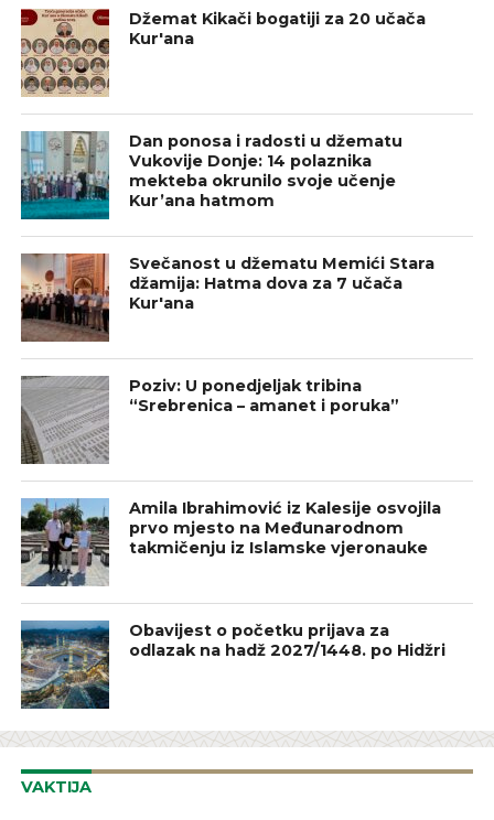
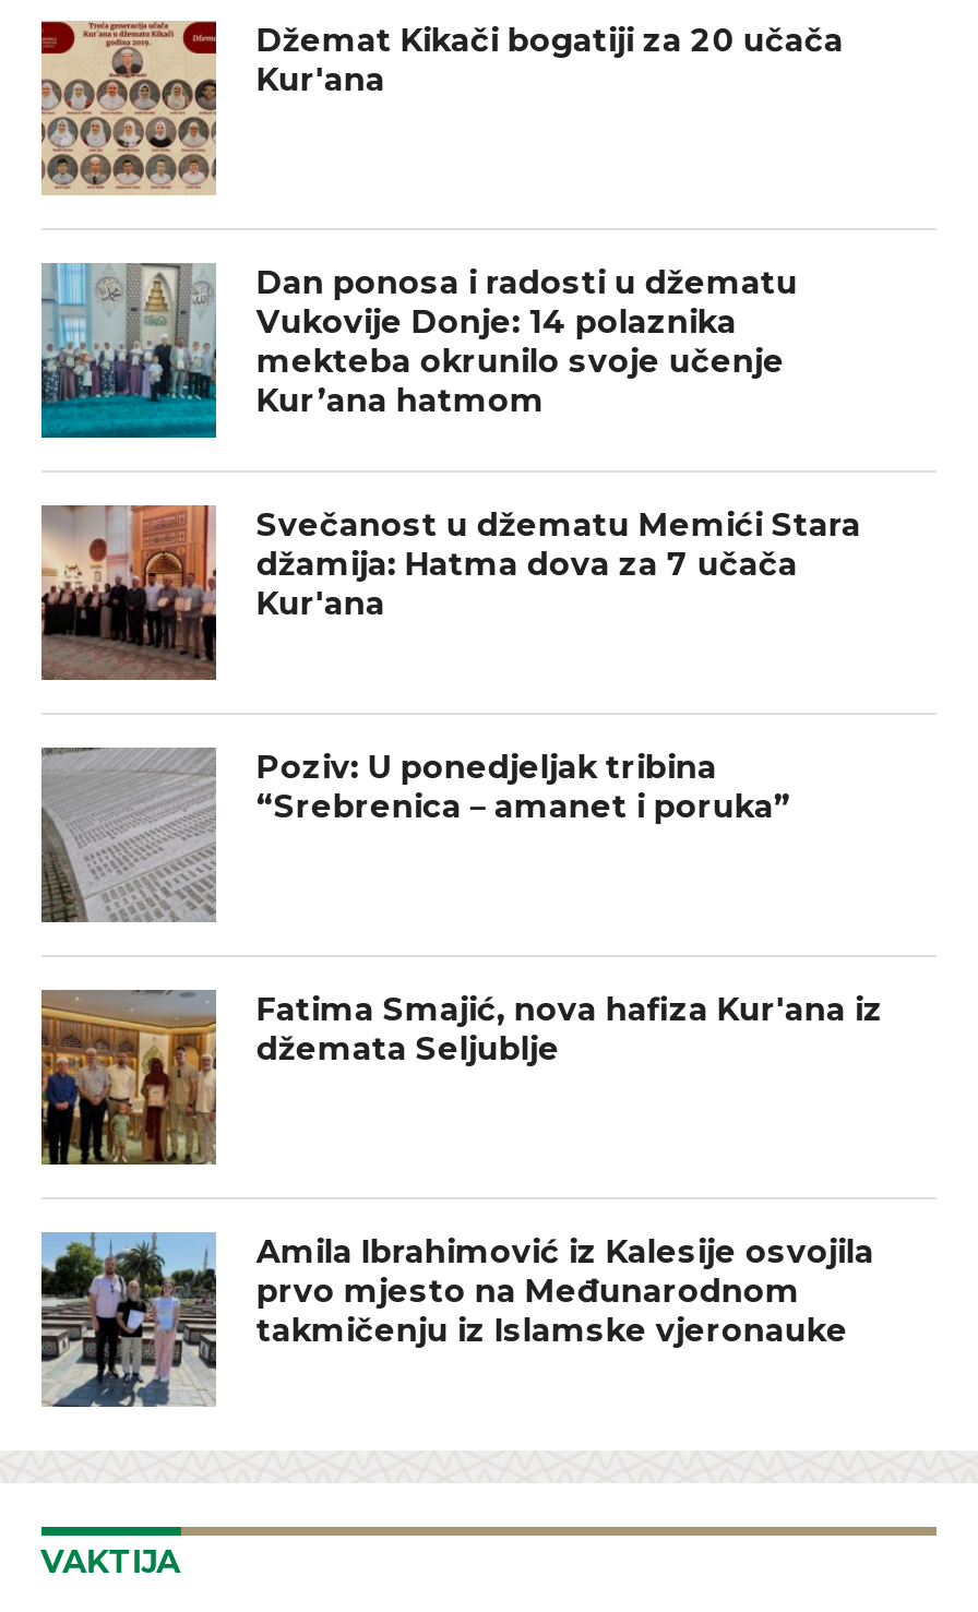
+ [image]
+ Fatima Smajić, nova hafiza Kur'ana iz
+ džemata Seljublje

moved down: [image] | Amila Ibrahimović iz Kalesije osvojila | prvo mjesto na Međunarodnom | takmičenju iz Islamske vjeronauke

- [image]
- Obavijest o početku prijava za
- odlazak na hadž 2027/1448. po Hidžri
